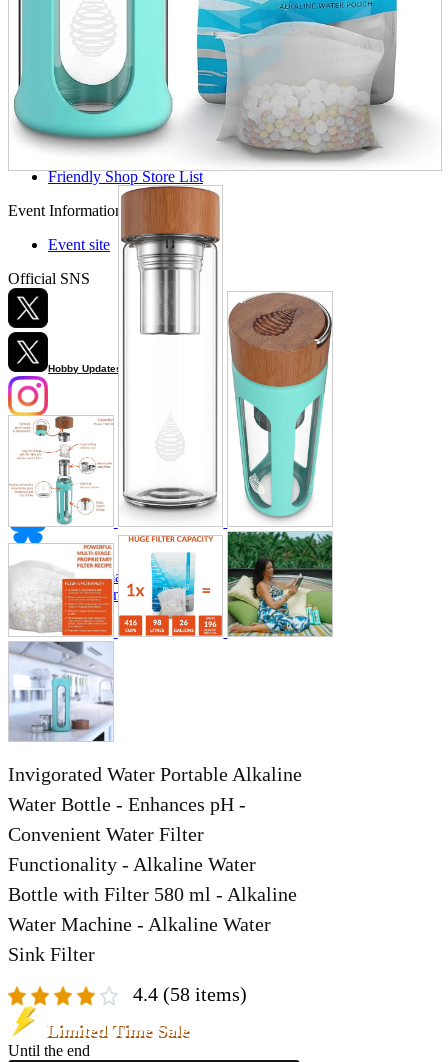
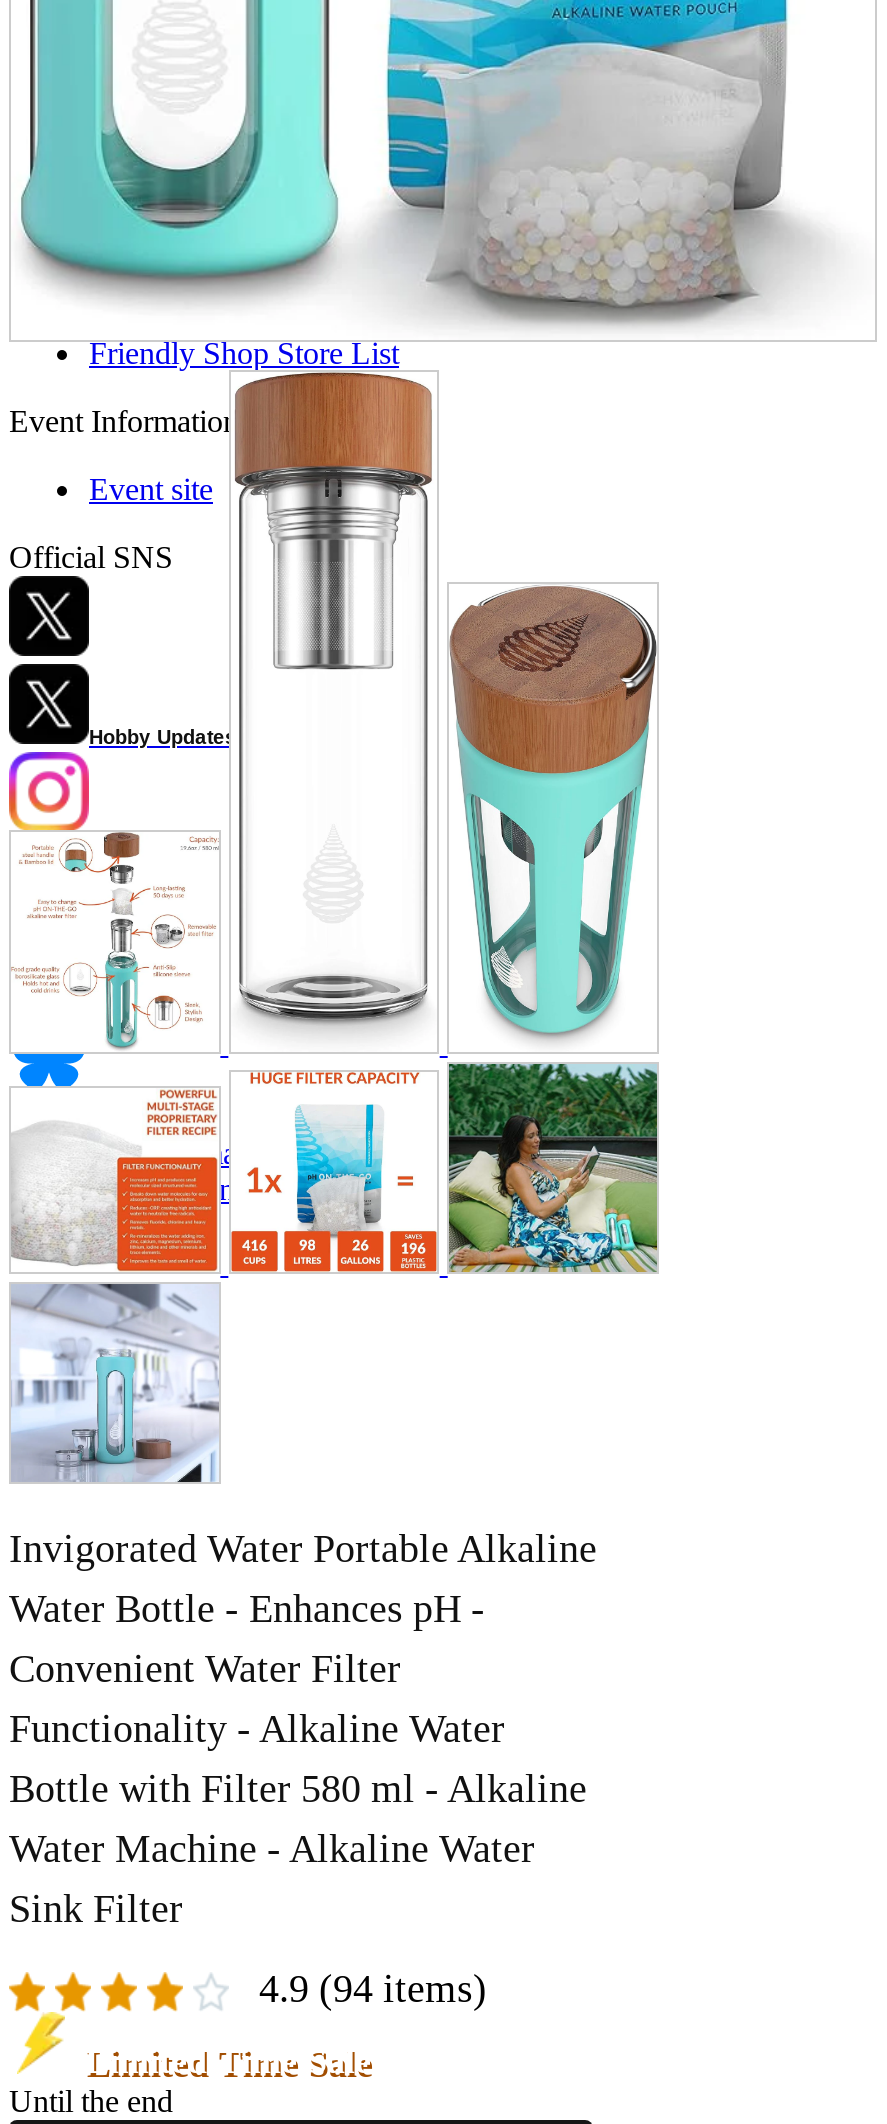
- 4.4 (58 items)
+ 4.9 (94 items)
